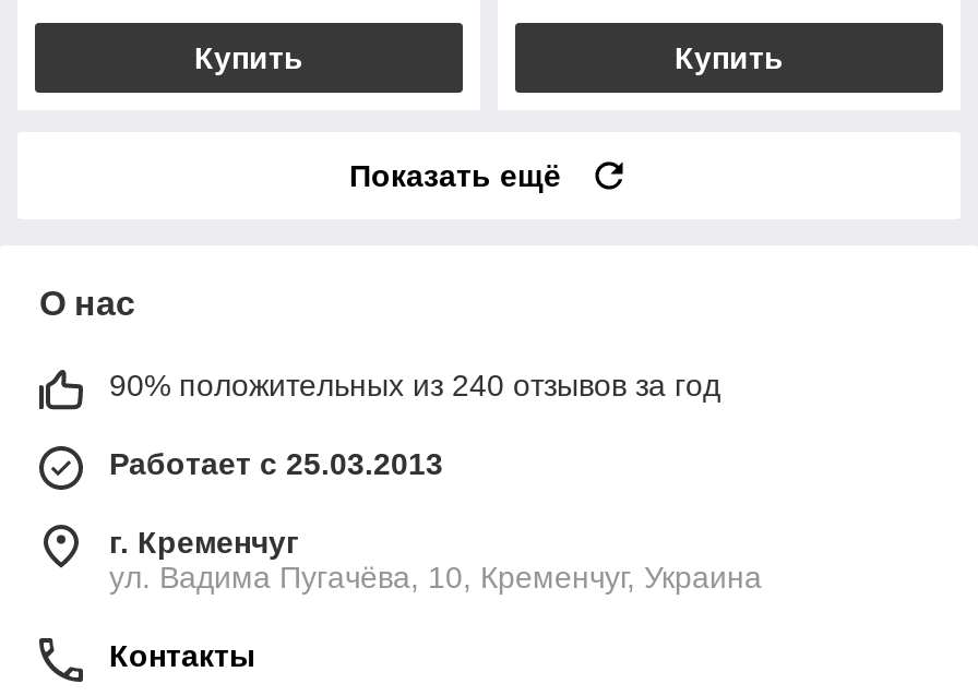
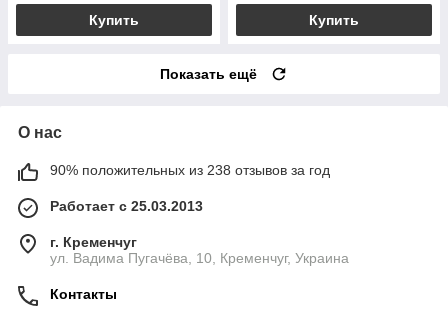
- 90% положительных из 240 отзывов за год
+ 90% положительных из 238 отзывов за год
